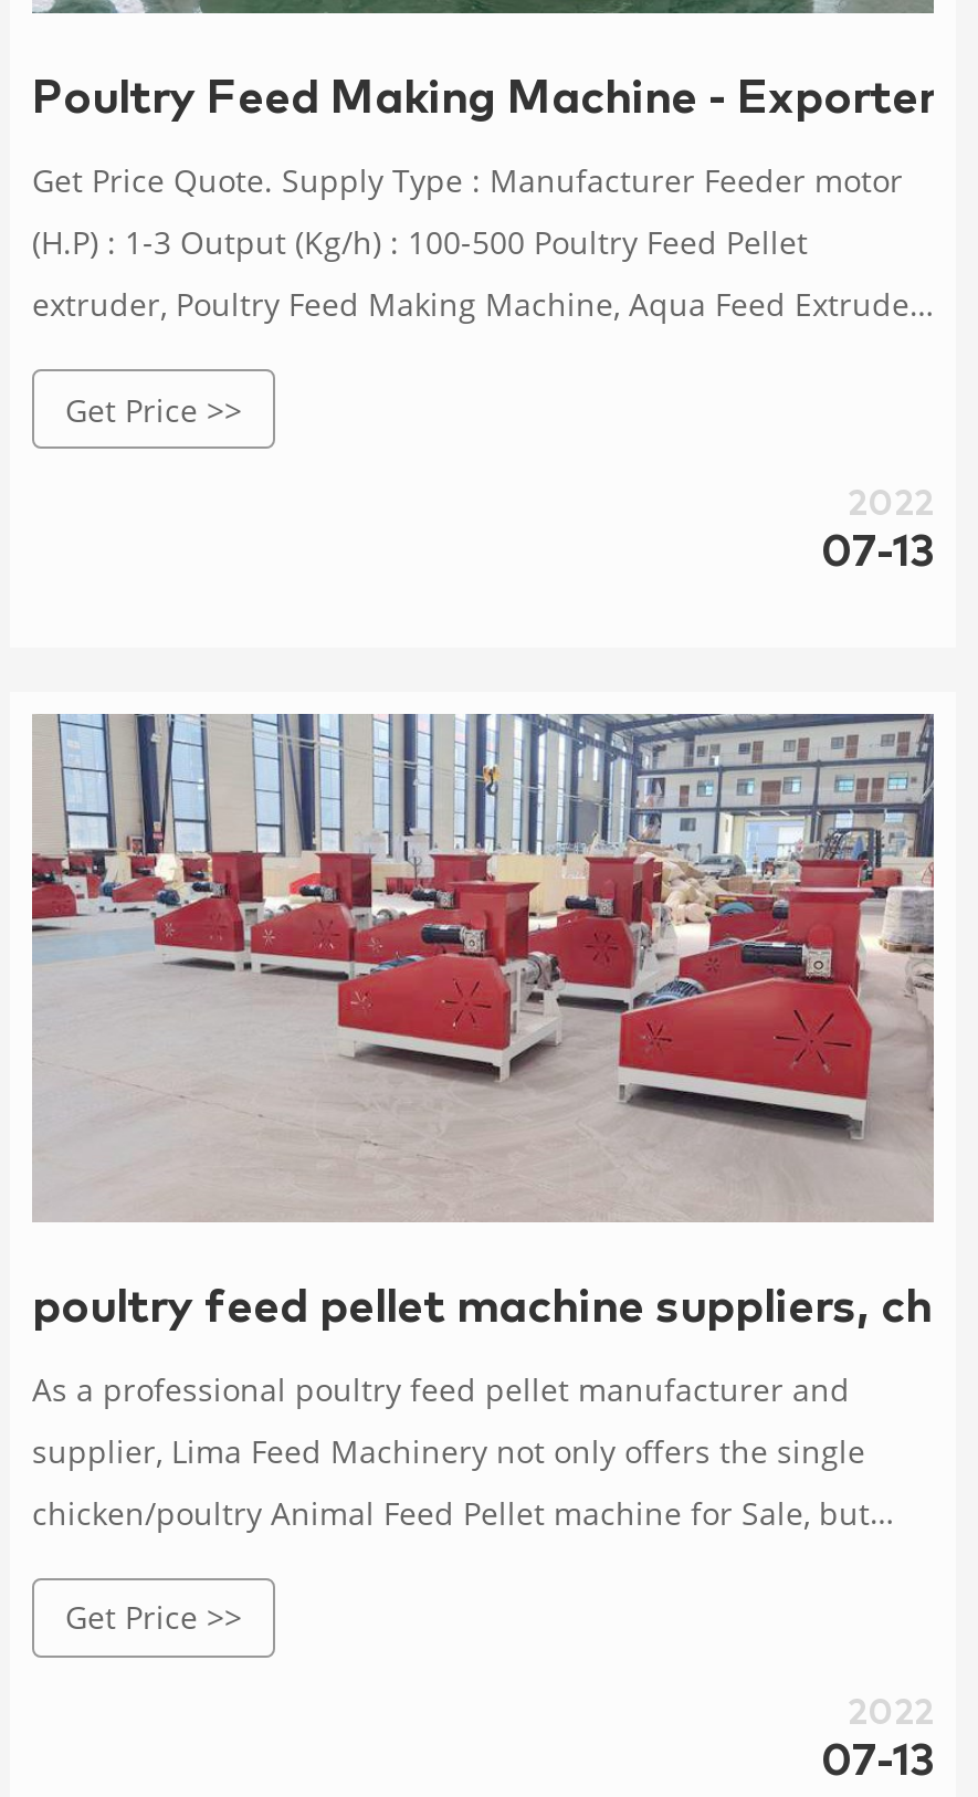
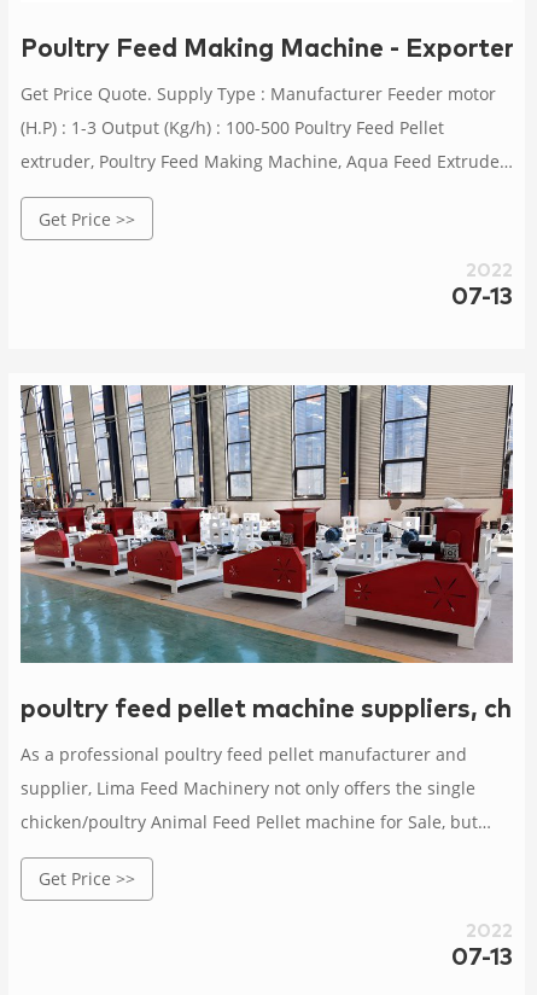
- [image]
+ [image]
